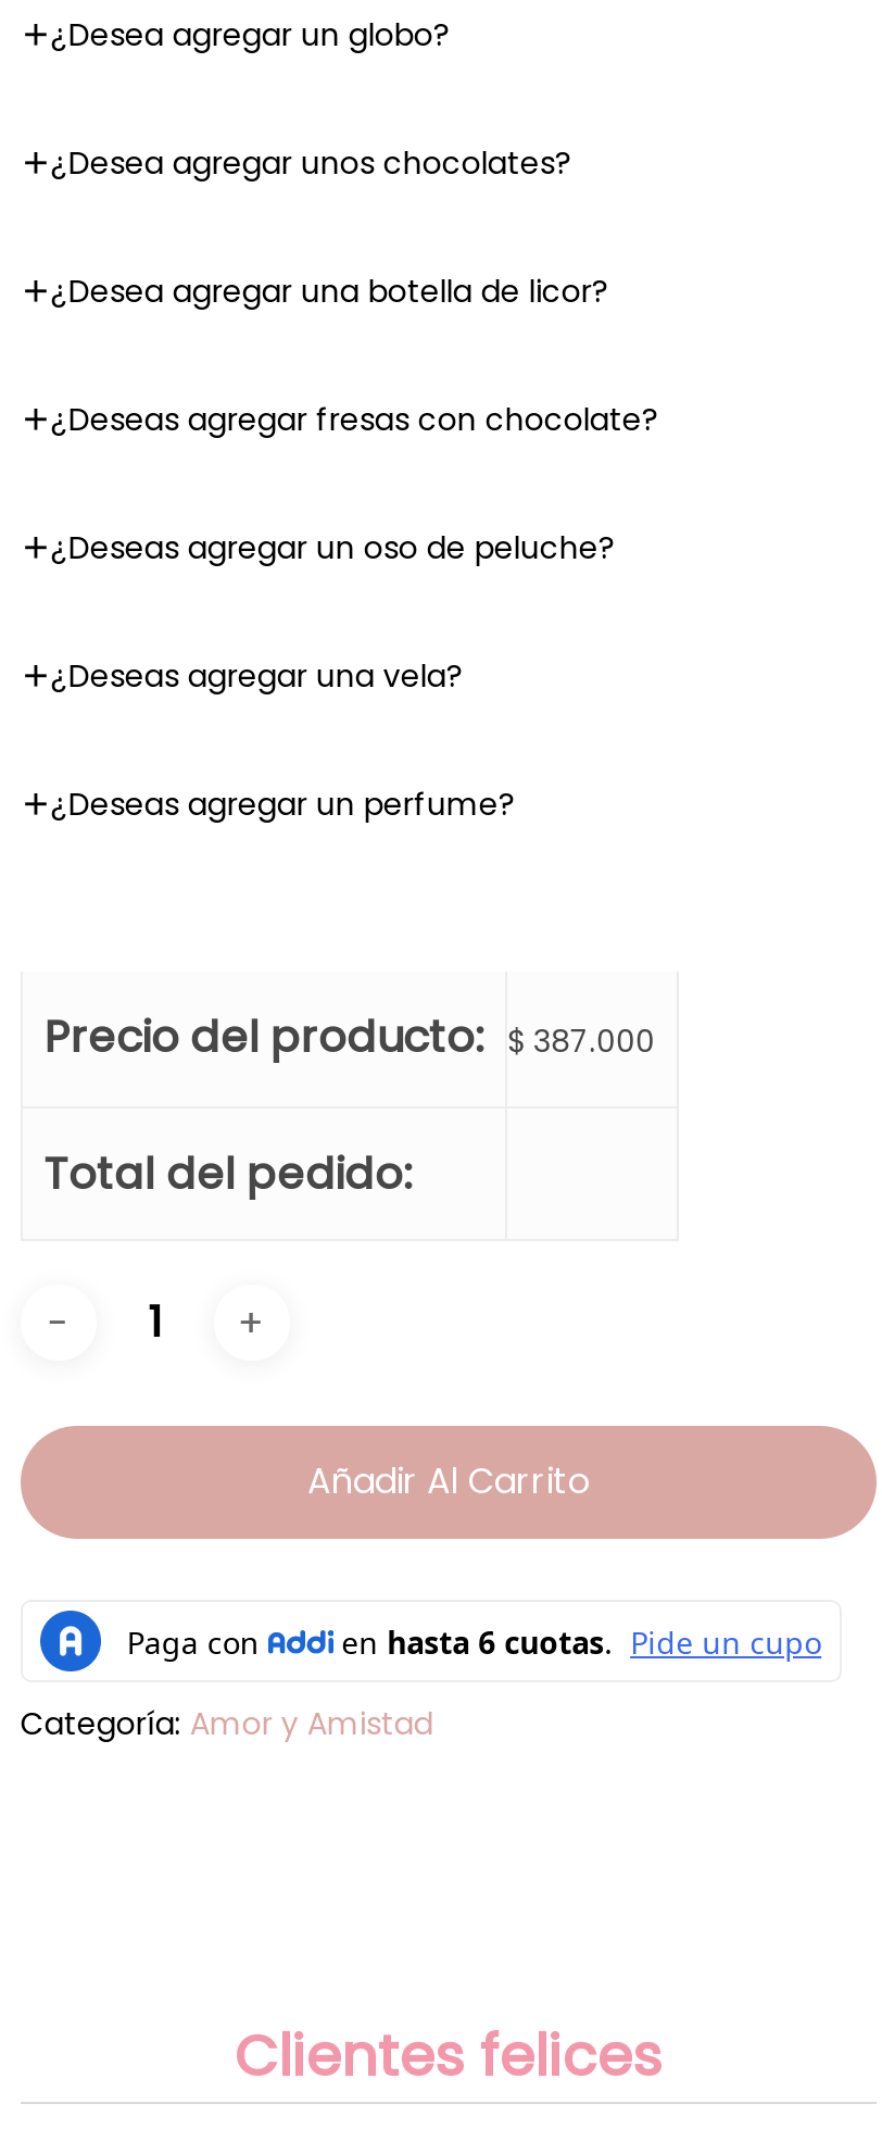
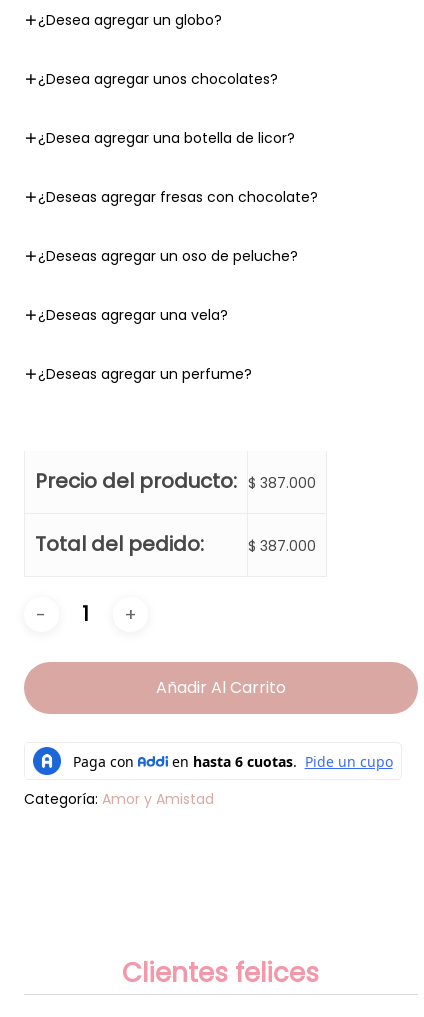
+ $387.000
